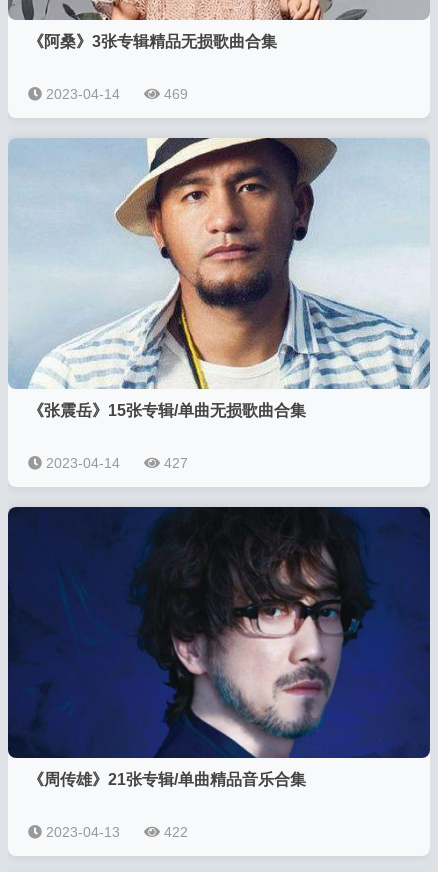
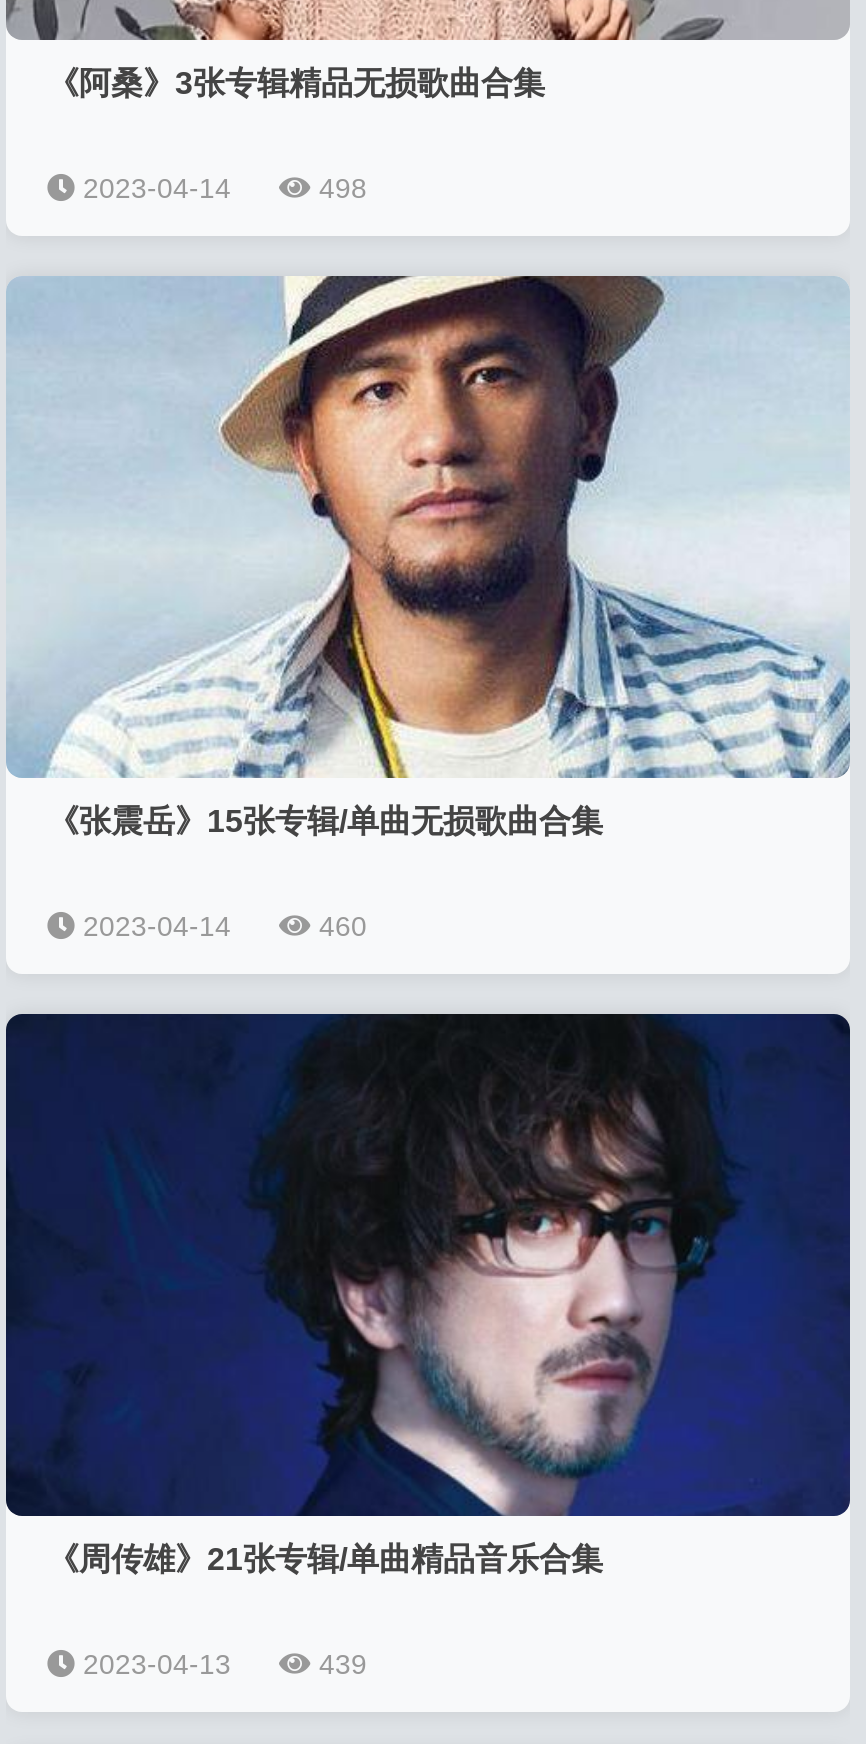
- 469
+ 498

- 427
+ 460

- 422
+ 439
